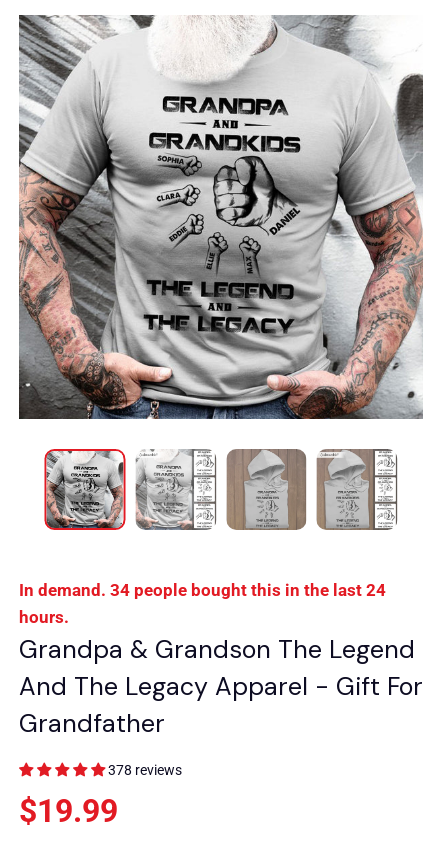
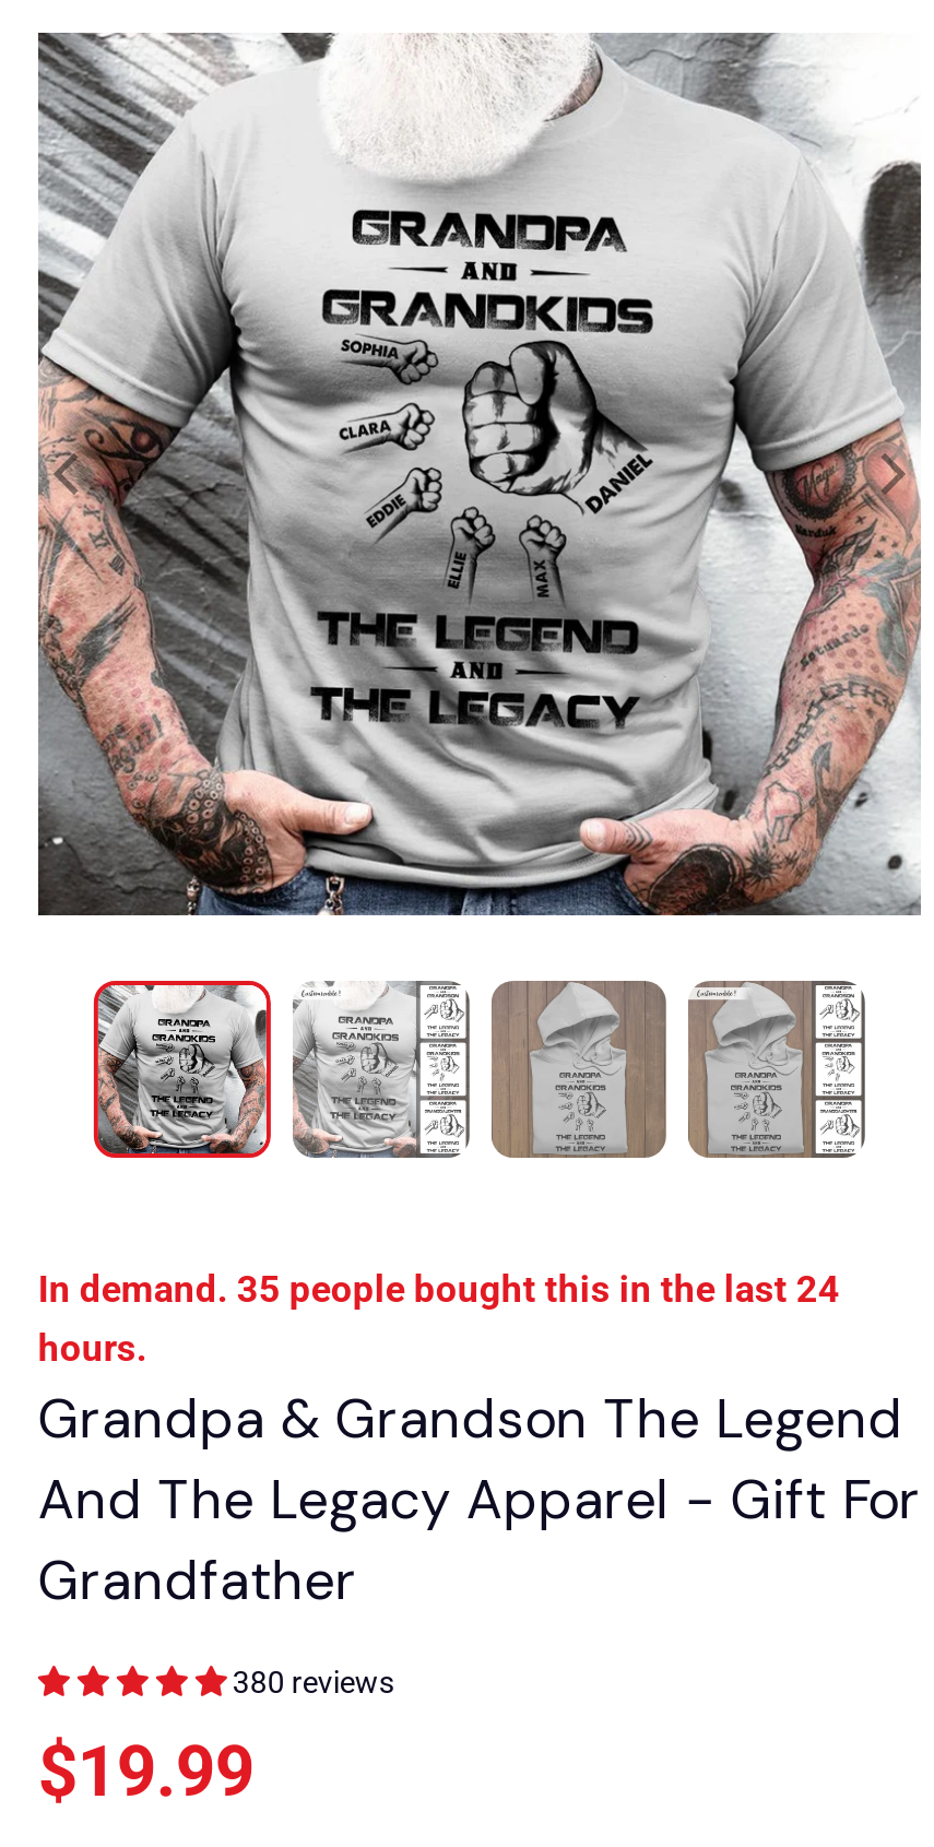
- In demand. 34 people bought this in the last 24
+ In demand. 35 people bought this in the last 24

- 378 reviews
+ 380 reviews
